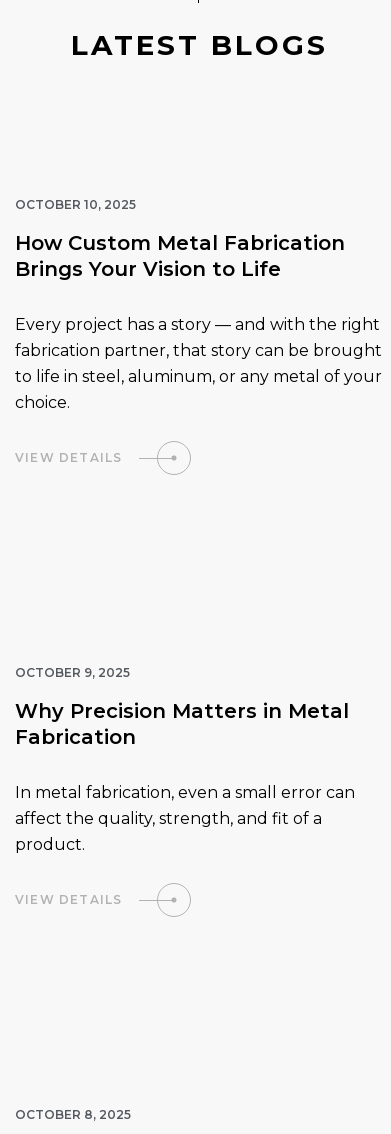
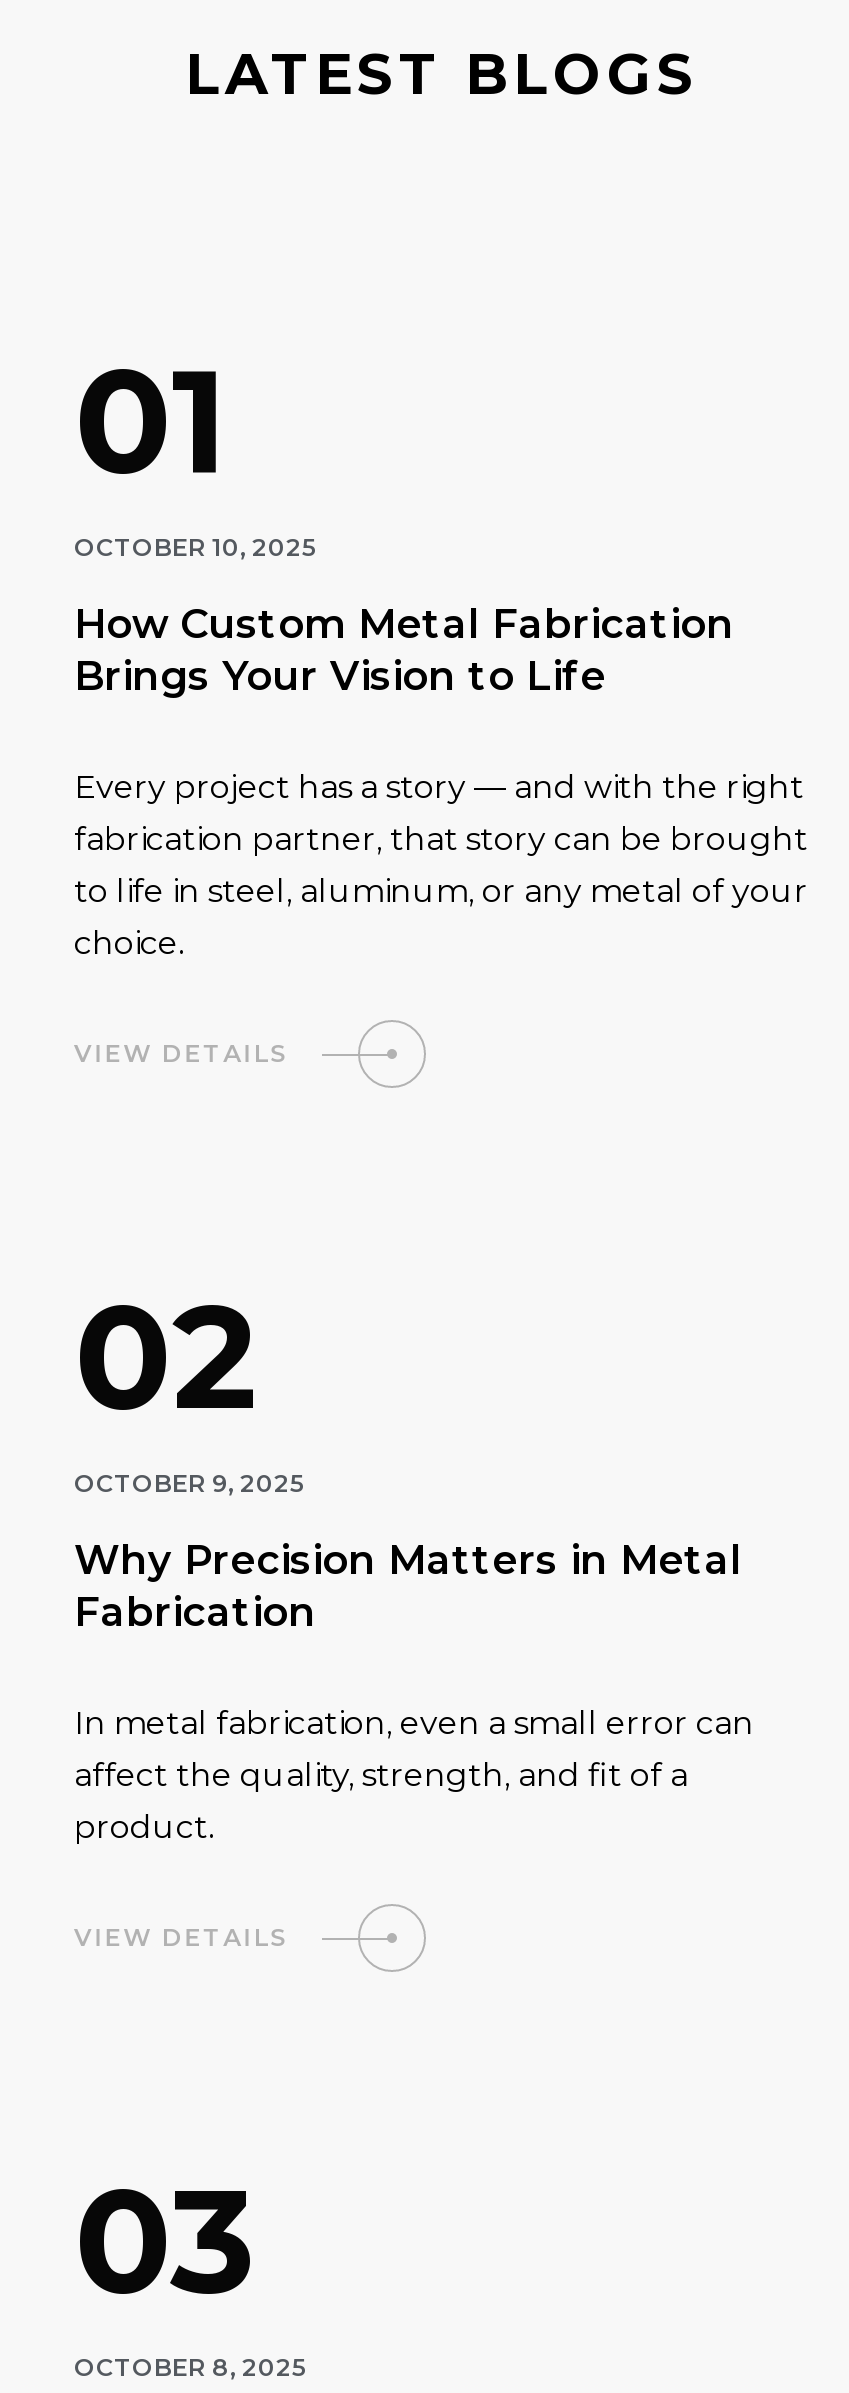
+ 01

+ 02

+ 03
